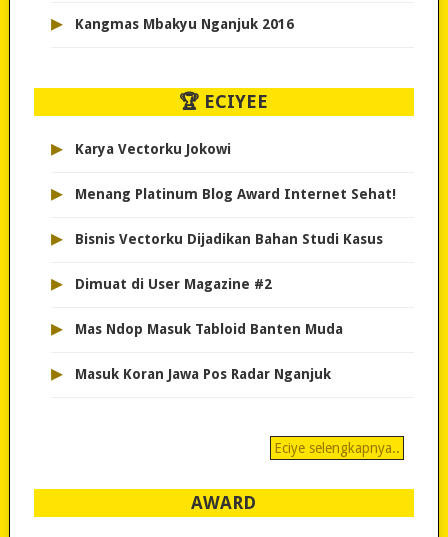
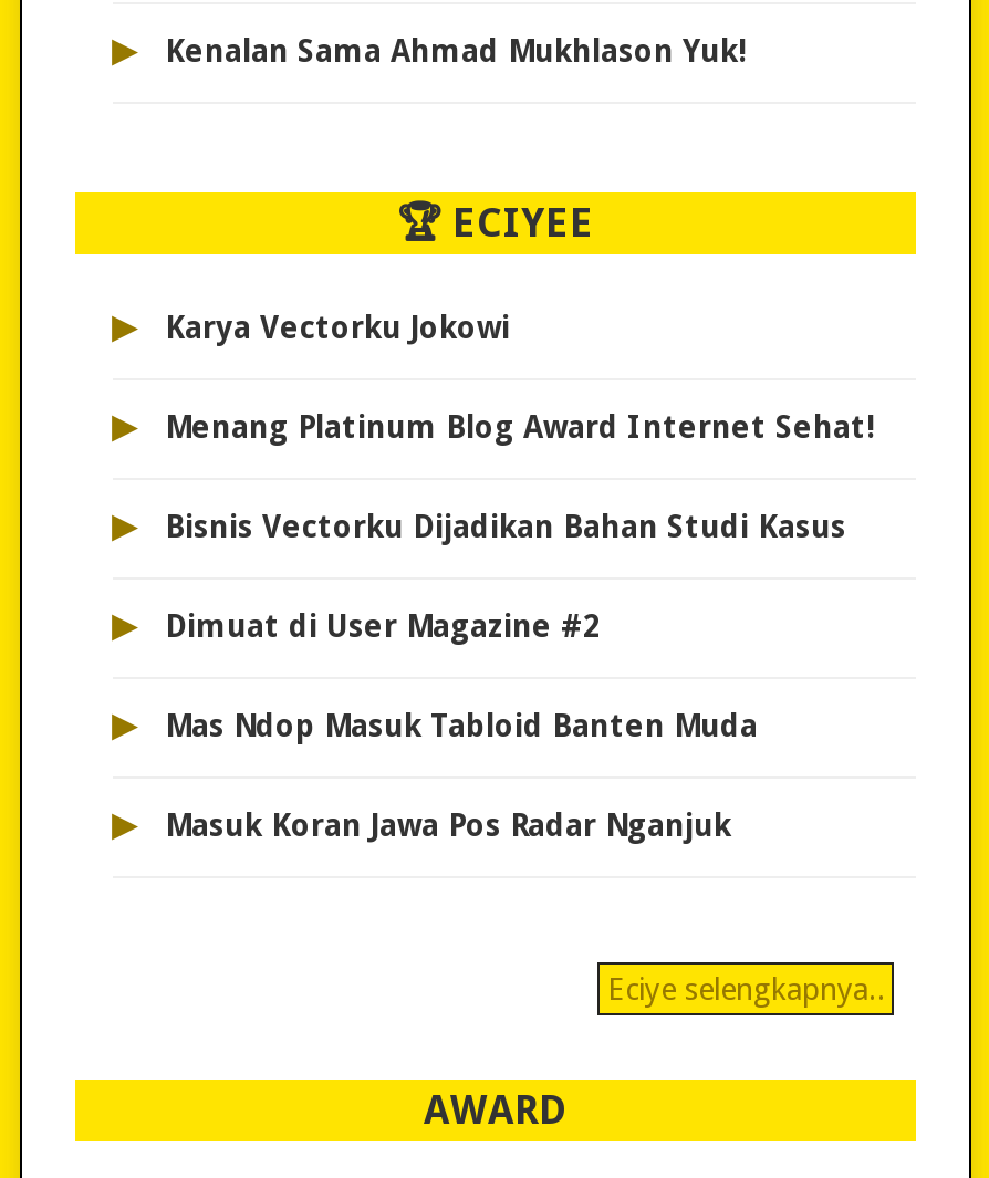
- Kangmas Mbakyu Nganjuk 2016
+ Kenalan Sama Ahmad Mukhlason Yuk!
